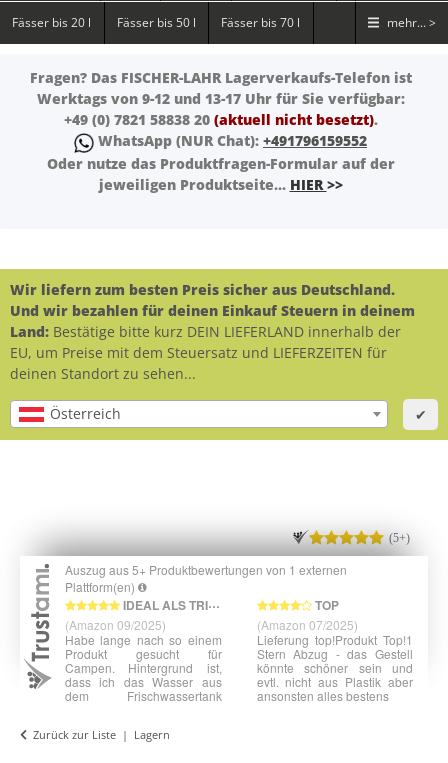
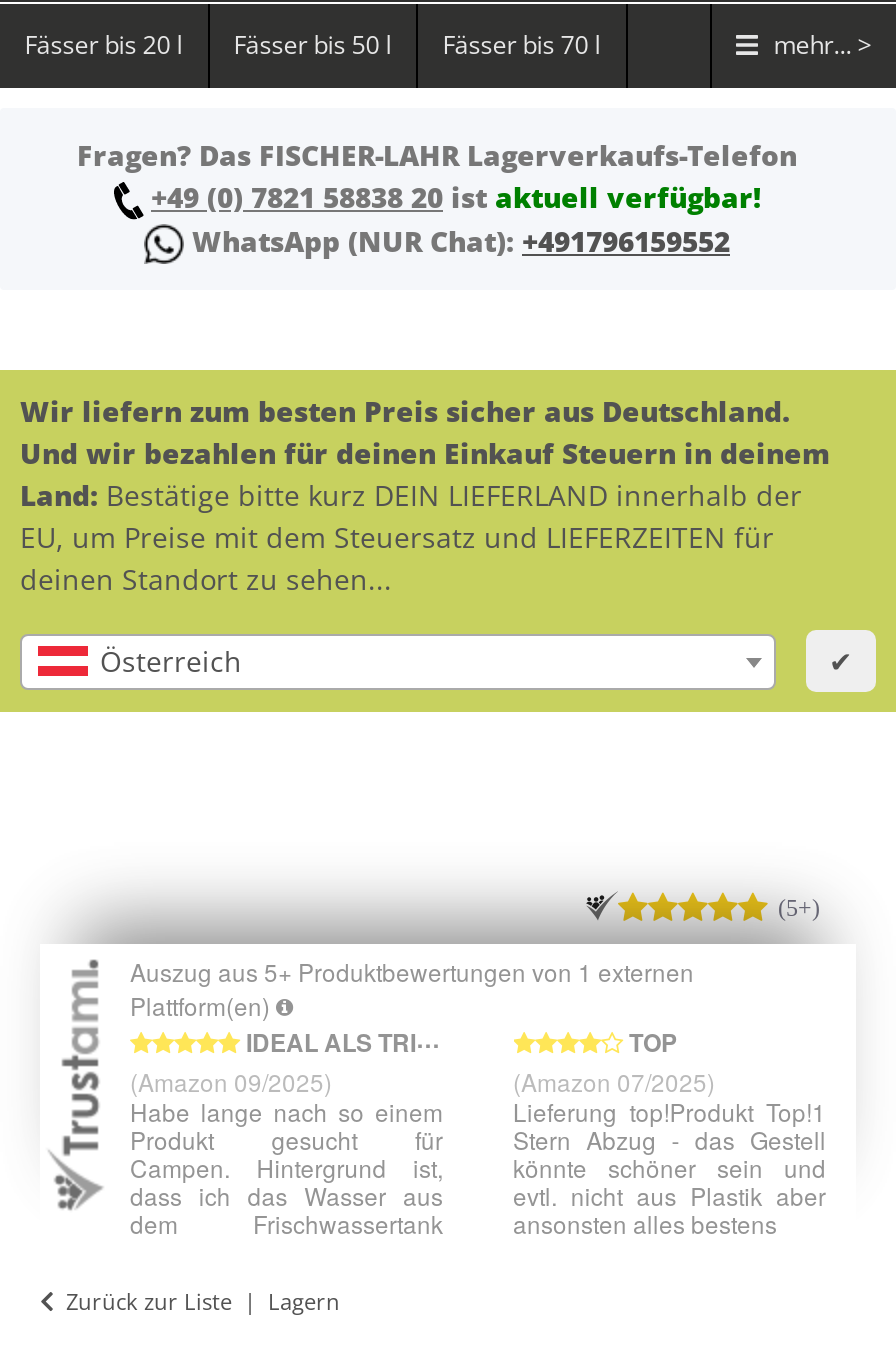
- Fragen? Das FISCHER-LAHR Lagerverkaufs-Telefon ist
- Werktags von 9-12 und 13-17 Uhr für Sie verfügbar:
- +49 (0) 7821 58838 20 (aktuell nicht besetzt).
+ Fragen? Das FISCHER-LAHR Lagerverkaufs-Telefon
+ +49 (0) 7821 58838 20 ist aktuell verfügbar!

- Oder nutze das Produktfragen-Formular auf der
- jeweiligen Produktseite... HIER >>
